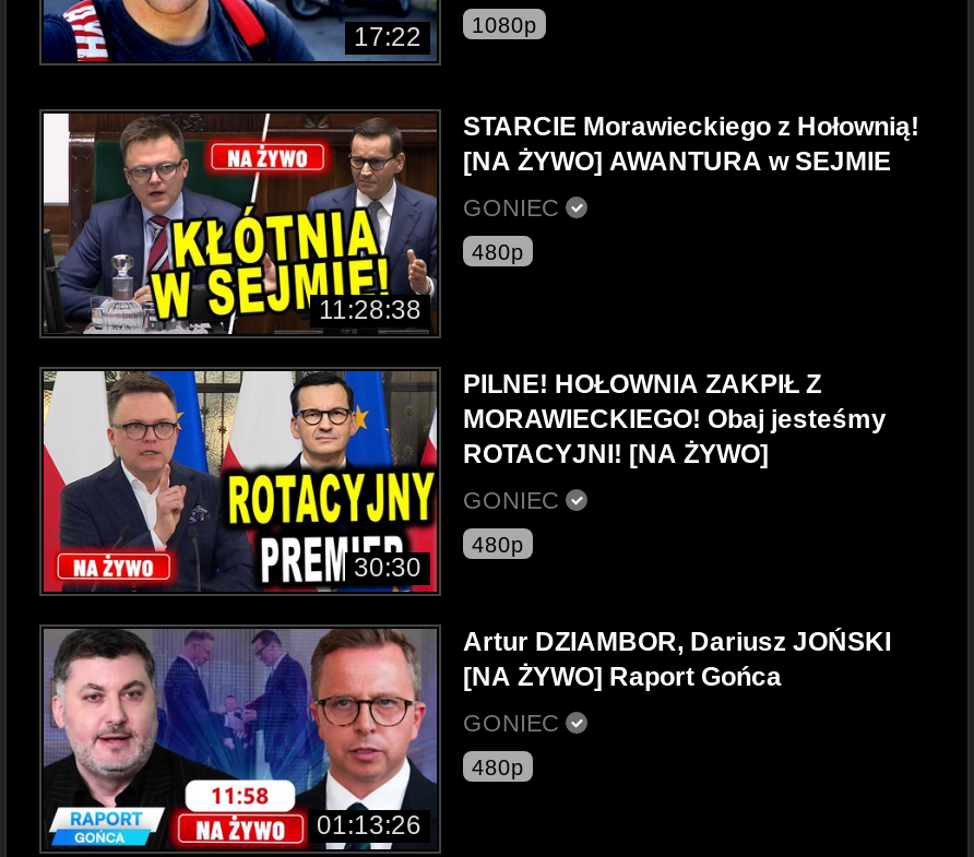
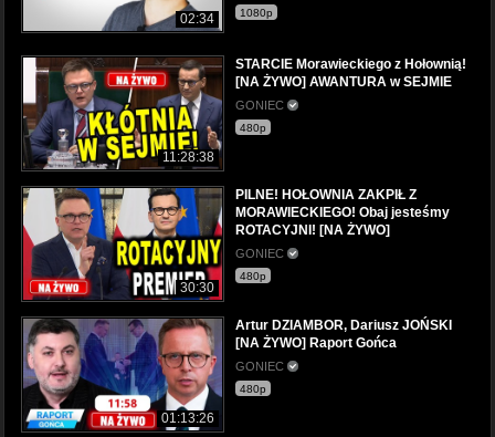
- 17:22
+ 02:34
